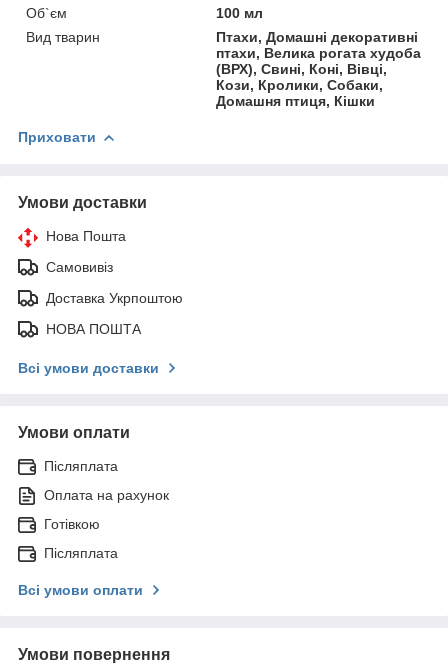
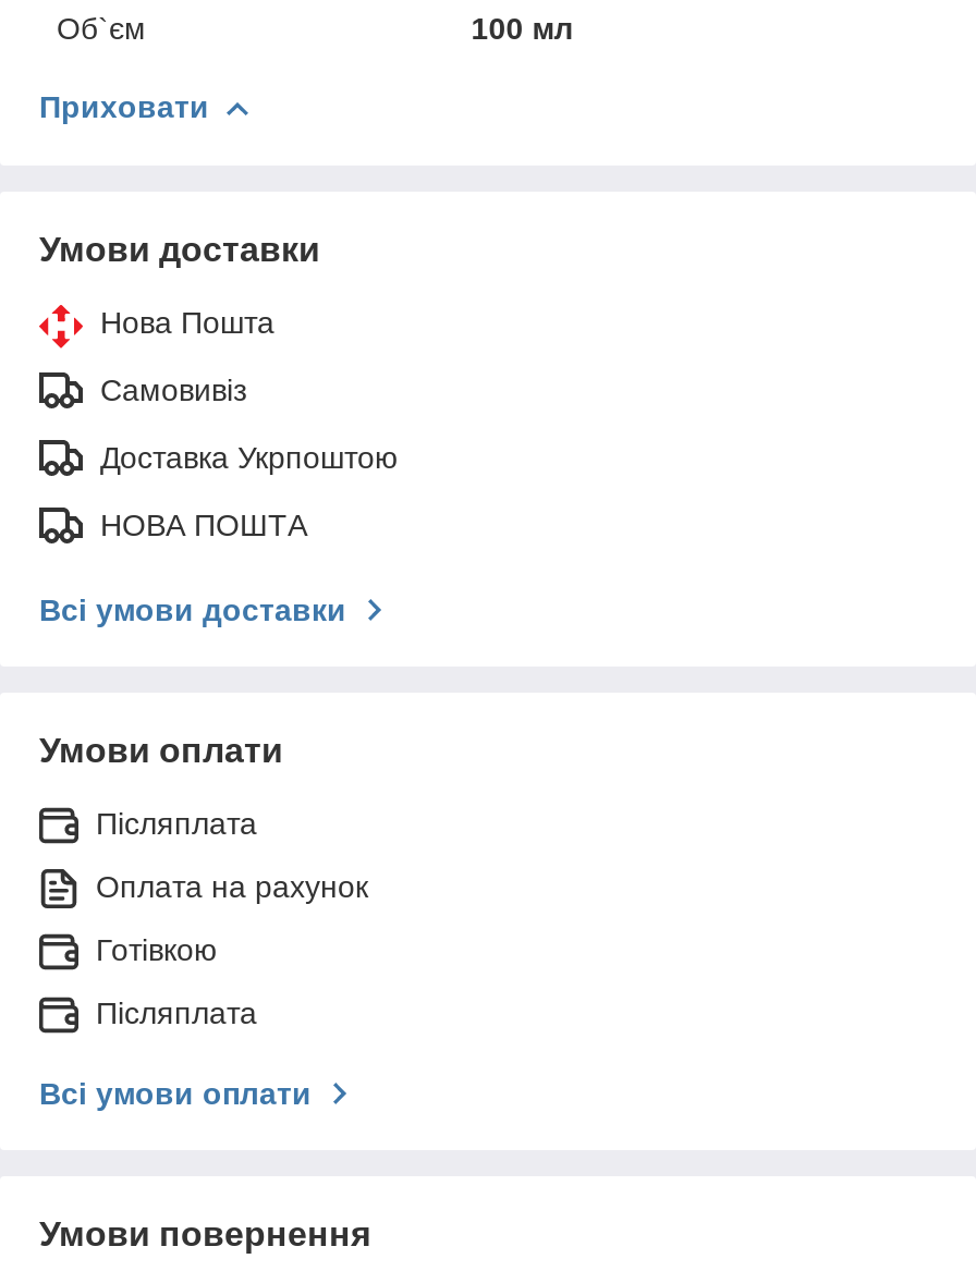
- Вид тварин
- Птахи, Домашні декоративні
- птахи, Велика рогата худоба
- (ВРХ), Свині, Коні, Вівці,
- Кози, Кролики, Собаки,
- Домашня птиця, Кішки
